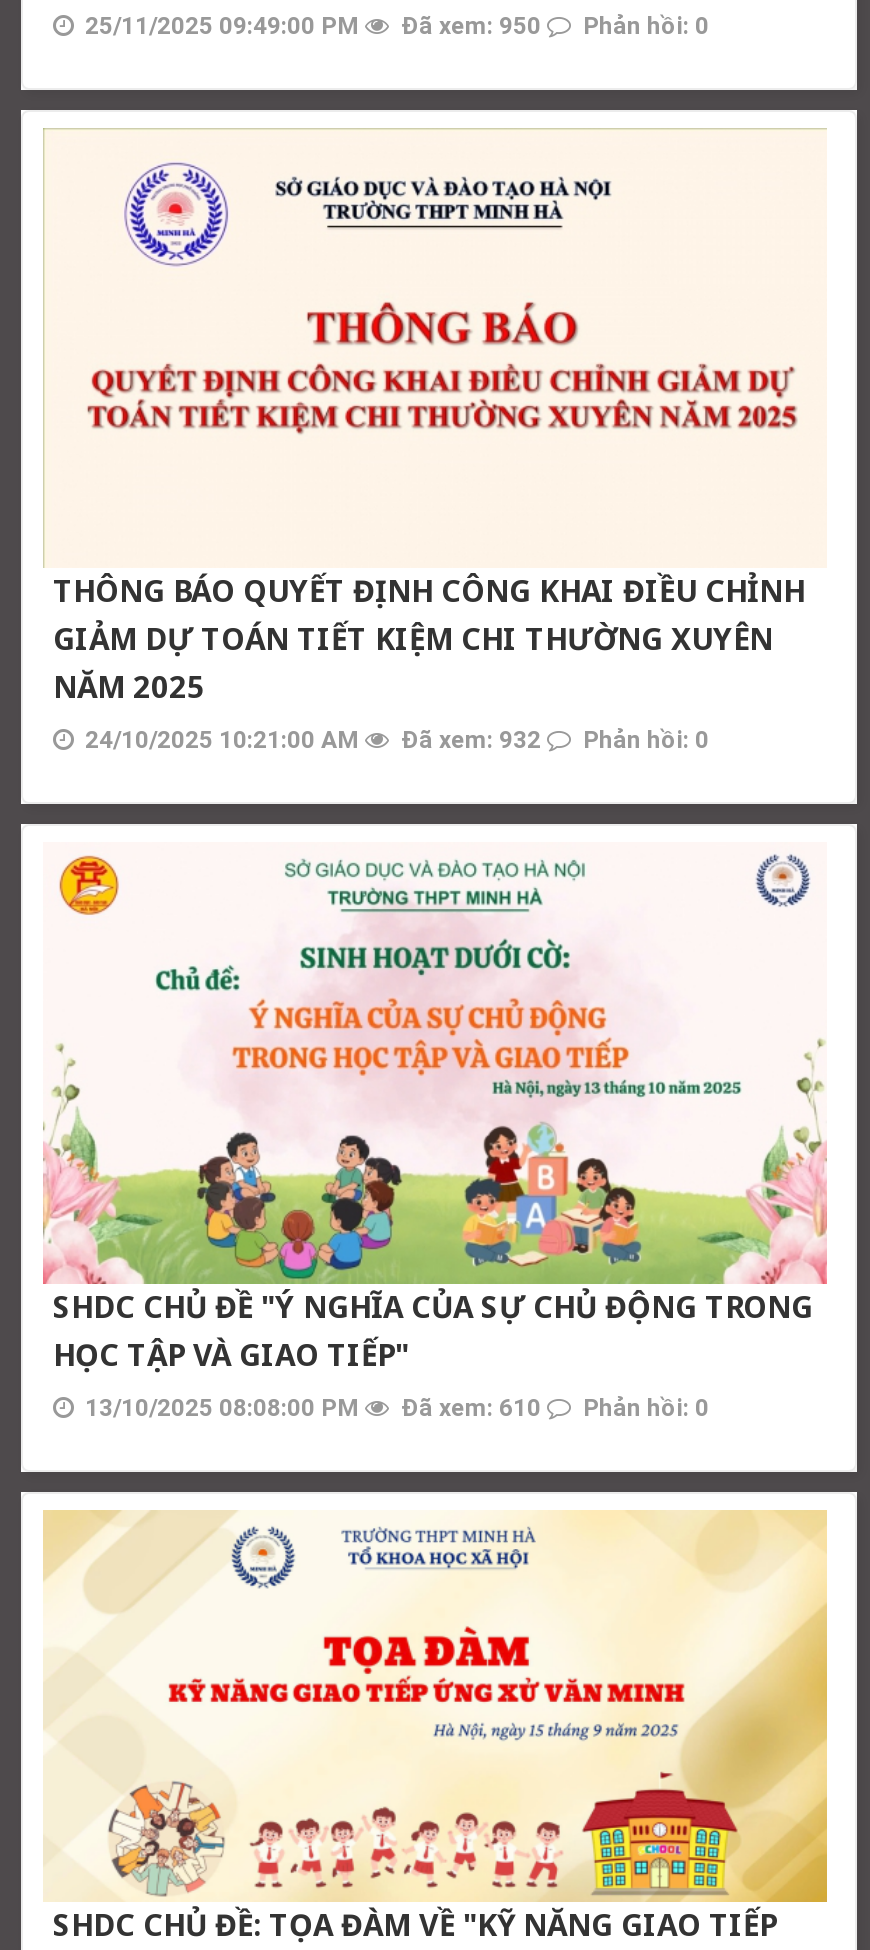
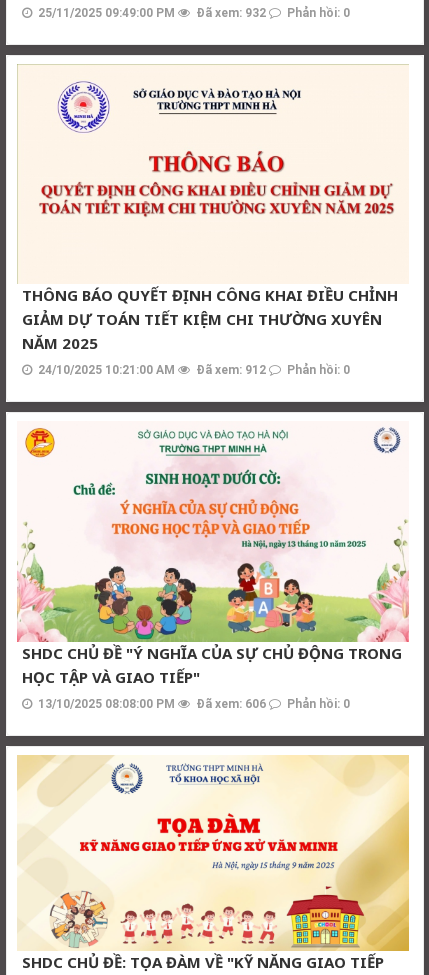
- 25/11/2025 09:49:00 PM Đã xem: 950 Phản hồi: 0
+ 25/11/2025 09:49:00 PM Đã xem: 932 Phản hồi: 0

- 24/10/2025 10:21:00 AM Đã xem: 932 Phản hồi: 0
+ 24/10/2025 10:21:00 AM Đã xem: 912 Phản hồi: 0

- 13/10/2025 08:08:00 PM Đã xem: 610 Phản hồi: 0
+ 13/10/2025 08:08:00 PM Đã xem: 606 Phản hồi: 0
